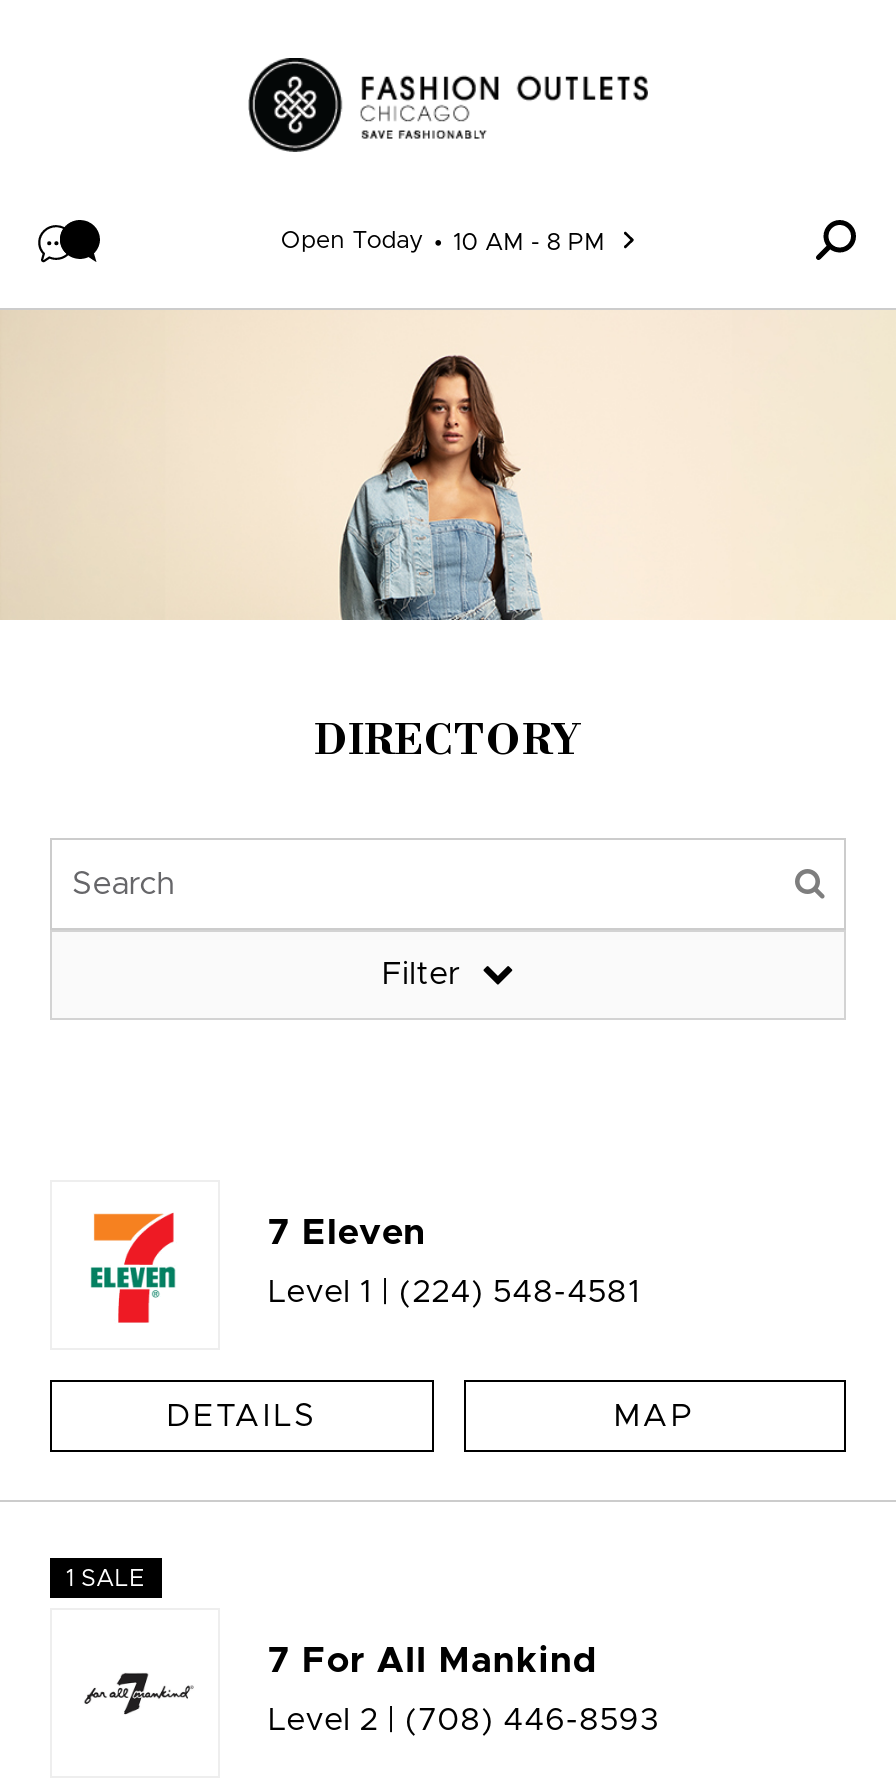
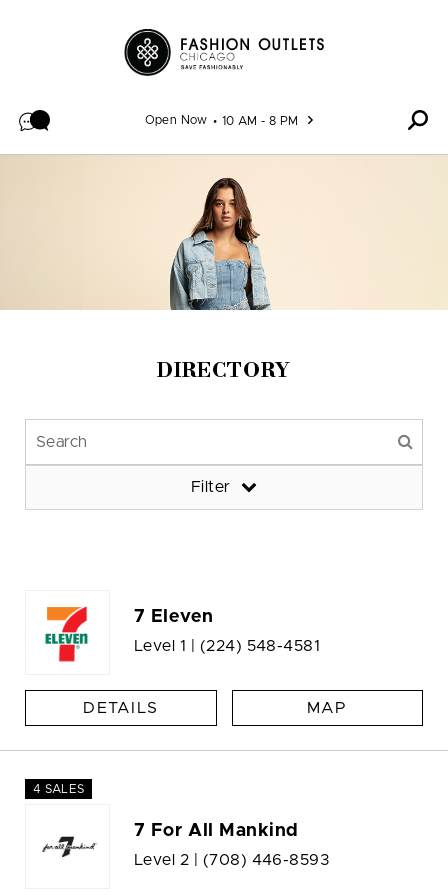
- Open Today
+ Open Now

- 1 SALE
+ 4 SALES
